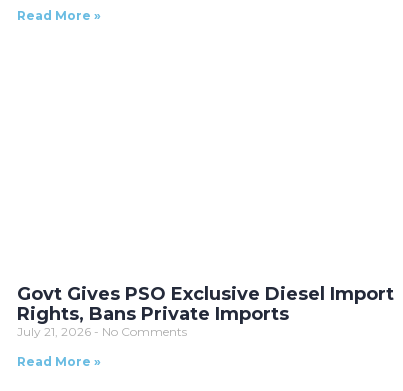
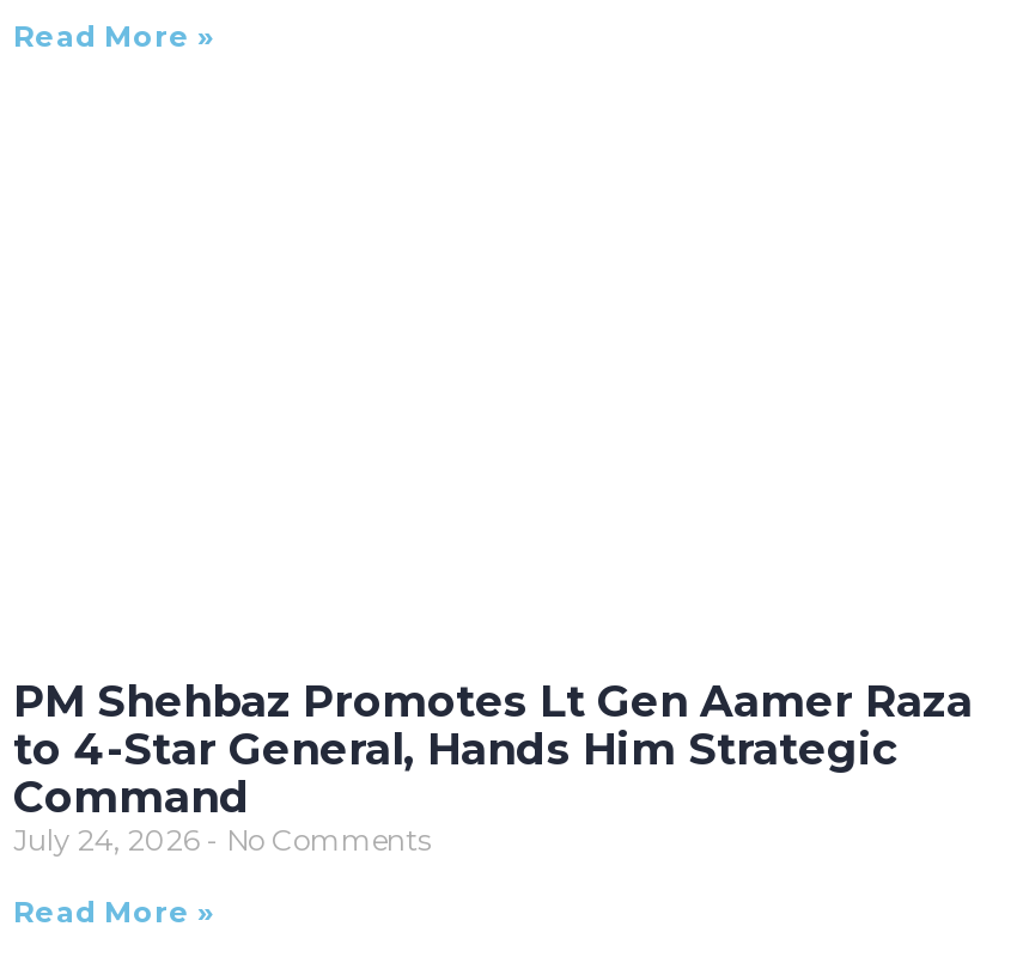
- Govt Gives PSO Exclusive Diesel Import
- Rights, Bans Private Imports
- July 21, 2026 No Comments
+ PM Shehbaz Promotes Lt Gen Aamer Raza
+ to 4-Star General, Hands Him Strategic
+ Command
+ July 24, 2026 No Comments
